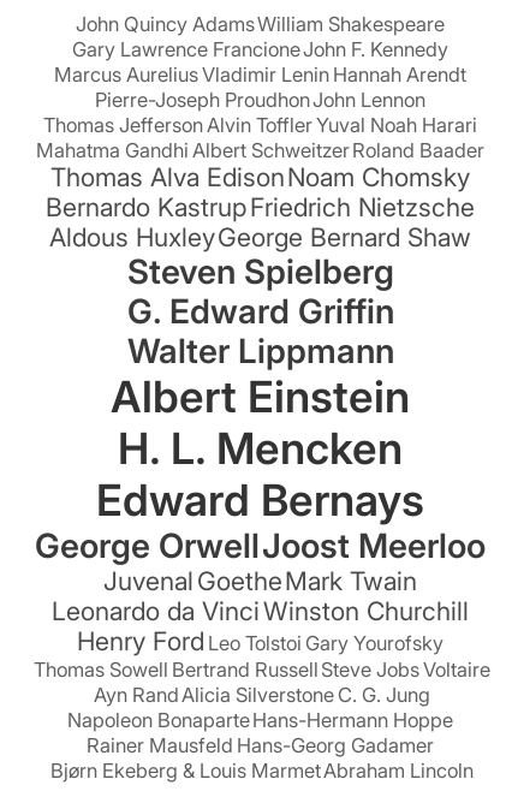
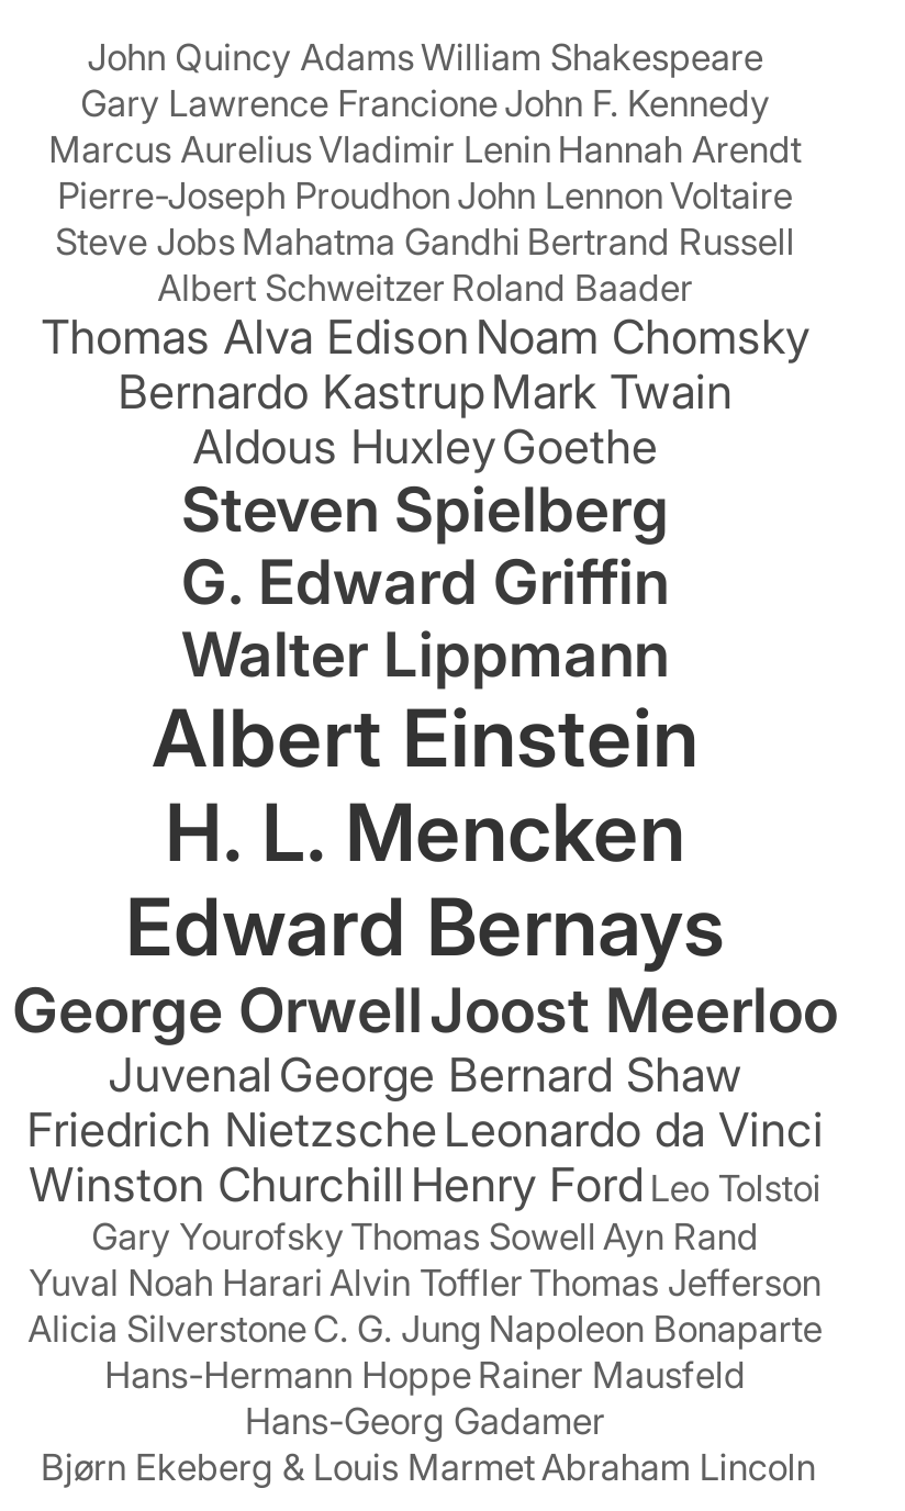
- Pierre-Joseph Proudhon John Lennon
- Thomas Jefferson Alvin Toffler Yuval Noah Harari
- Mahatma Gandhi Albert Schweitzer Roland Baader
+ Pierre-Joseph Proudhon John Lennon Voltaire
+ Steve Jobs Mahatma Gandhi Bertrand Russell
+ Albert Schweitzer Roland Baader

- Bernardo Kastrup Friedrich Nietzsche
- Aldous Huxley George Bernard Shaw
+ Bernardo Kastrup Mark Twain
+ Aldous Huxley Goethe

- Juvenal Goethe Mark Twain
- Leonardo da Vinci Winston Churchill
- Henry Ford Leo Tolstoi Gary Yourofsky
- Thomas Sowell Bertrand Russell Steve Jobs Voltaire
- Ayn Rand Alicia Silverstone C. G. Jung
- Napoleon Bonaparte Hans-Hermann Hoppe
- Rainer Mausfeld Hans-Georg Gadamer
+ Juvenal George Bernard Shaw
+ Friedrich Nietzsche Leonardo da Vinci
+ Winston Churchill Henry Ford Leo Tolstoi
+ Gary Yourofsky Thomas Sowell Ayn Rand
+ Yuval Noah Harari Alvin Toffler Thomas Jefferson
+ Alicia Silverstone C. G. Jung Napoleon Bonaparte
+ Hans-Hermann Hoppe Rainer Mausfeld
+ Hans-Georg Gadamer
